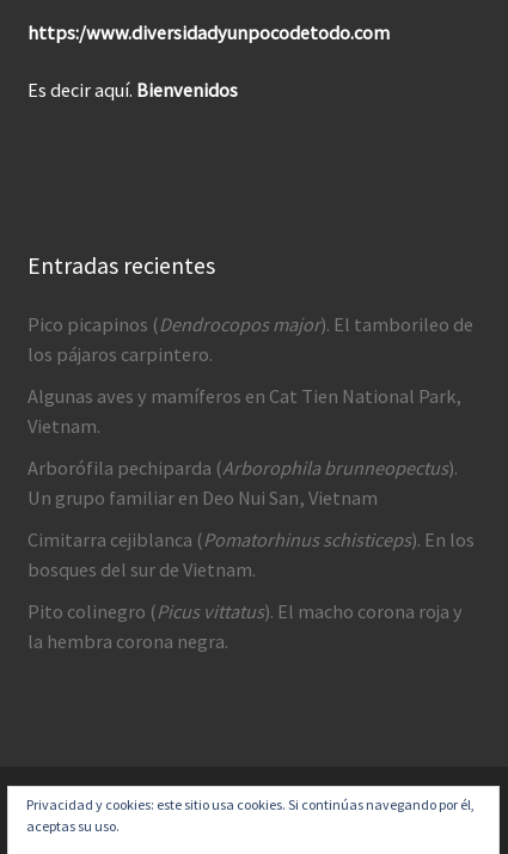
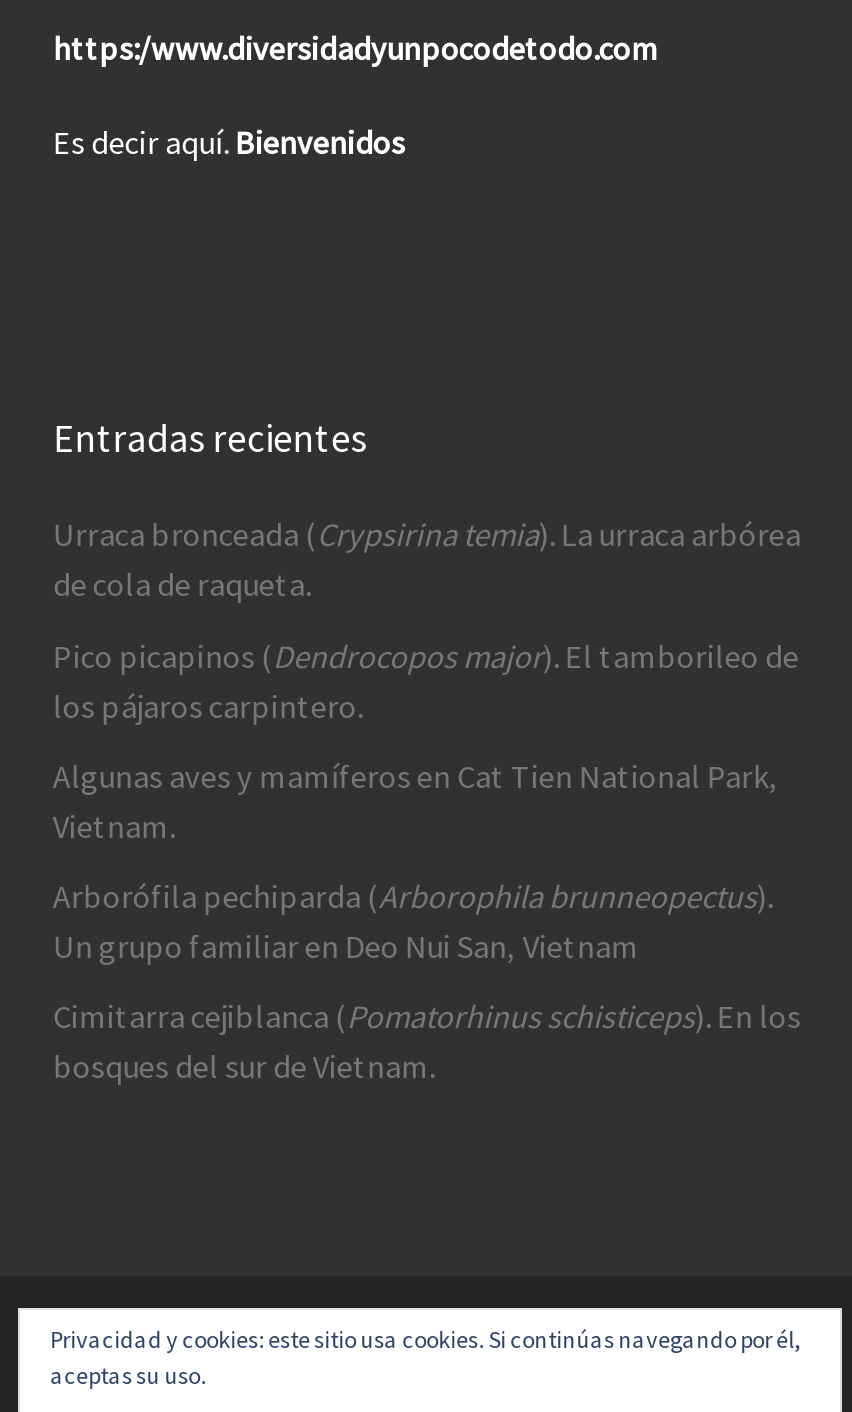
+ Urraca bronceada (Crypsirina temia). La urraca arbórea
+ de cola de raqueta.

moved down: Pico picapinos (Dendrocopos major). El tamborileo de | los pájaros carpintero. | Algunas aves y mamíferos en Cat Tien National Park, | Vietnam. | Arborófila pechiparda (Arborophila brunneopectus). | Un grupo familiar en Deo Nui San, Vietnam | Cimitarra cejiblanca (Pomatorhinus schisticeps). En los | bosques del sur de Vietnam.

- Pito colinegro (Picus vittatus). El macho corona roja y
- la hembra corona negra.
